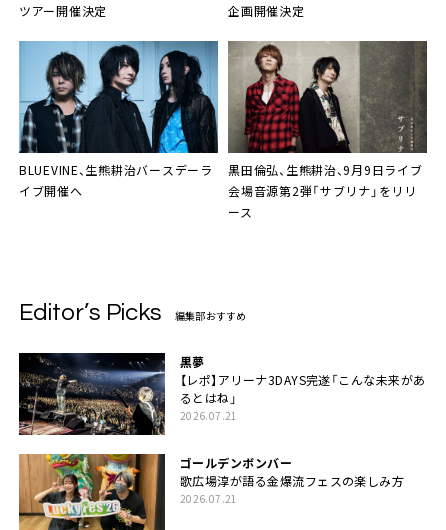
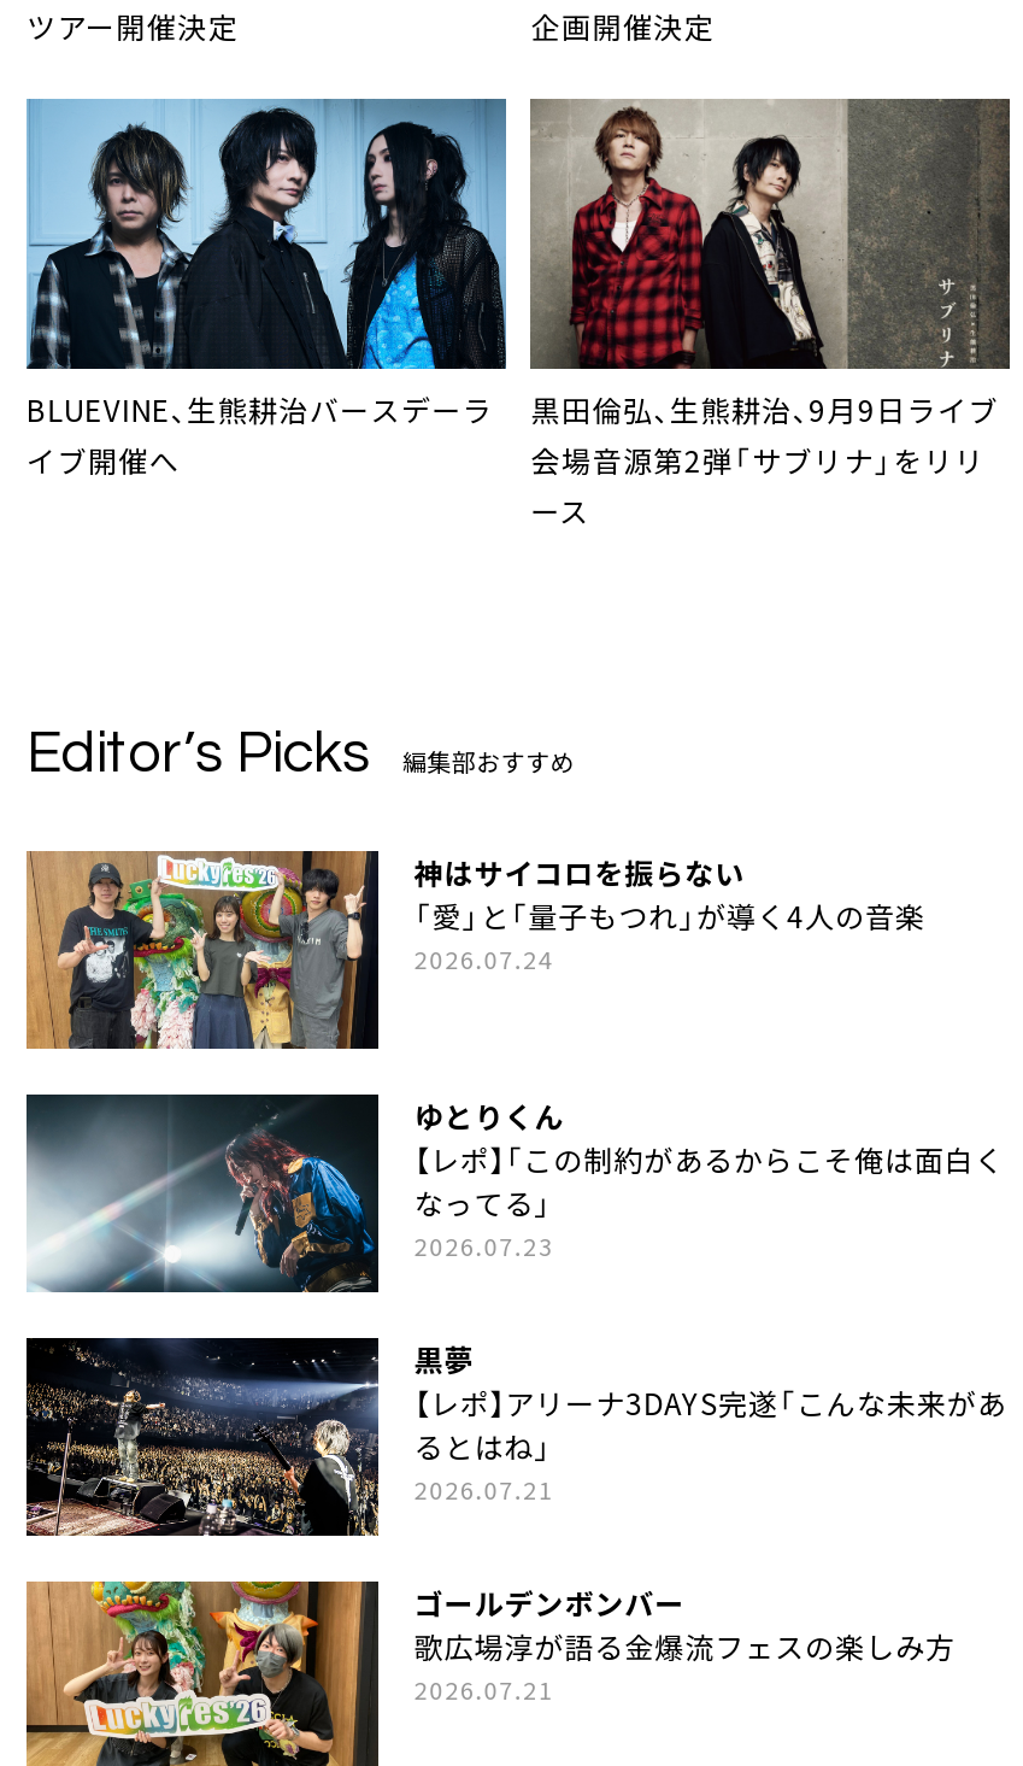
+ [image]
+ 神はサイコロを振らない
+ 「愛」と「量子もつれ」が導く4人の音楽
+ 2026.07.24

+ [image]
+ ゆとりくん
+ 【レポ】「この制約があるからこそ俺は面白く
+ なってる」
+ 2026.07.23
